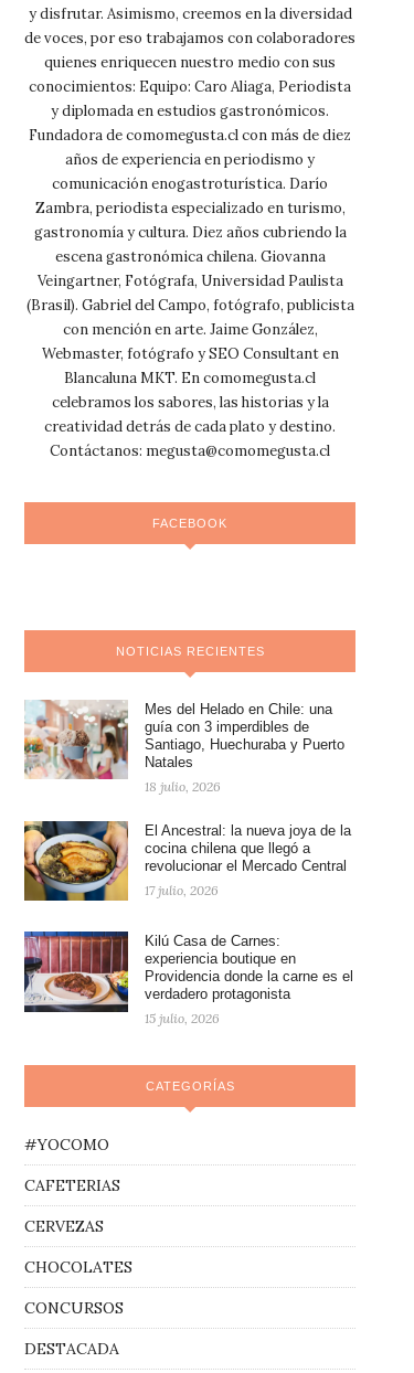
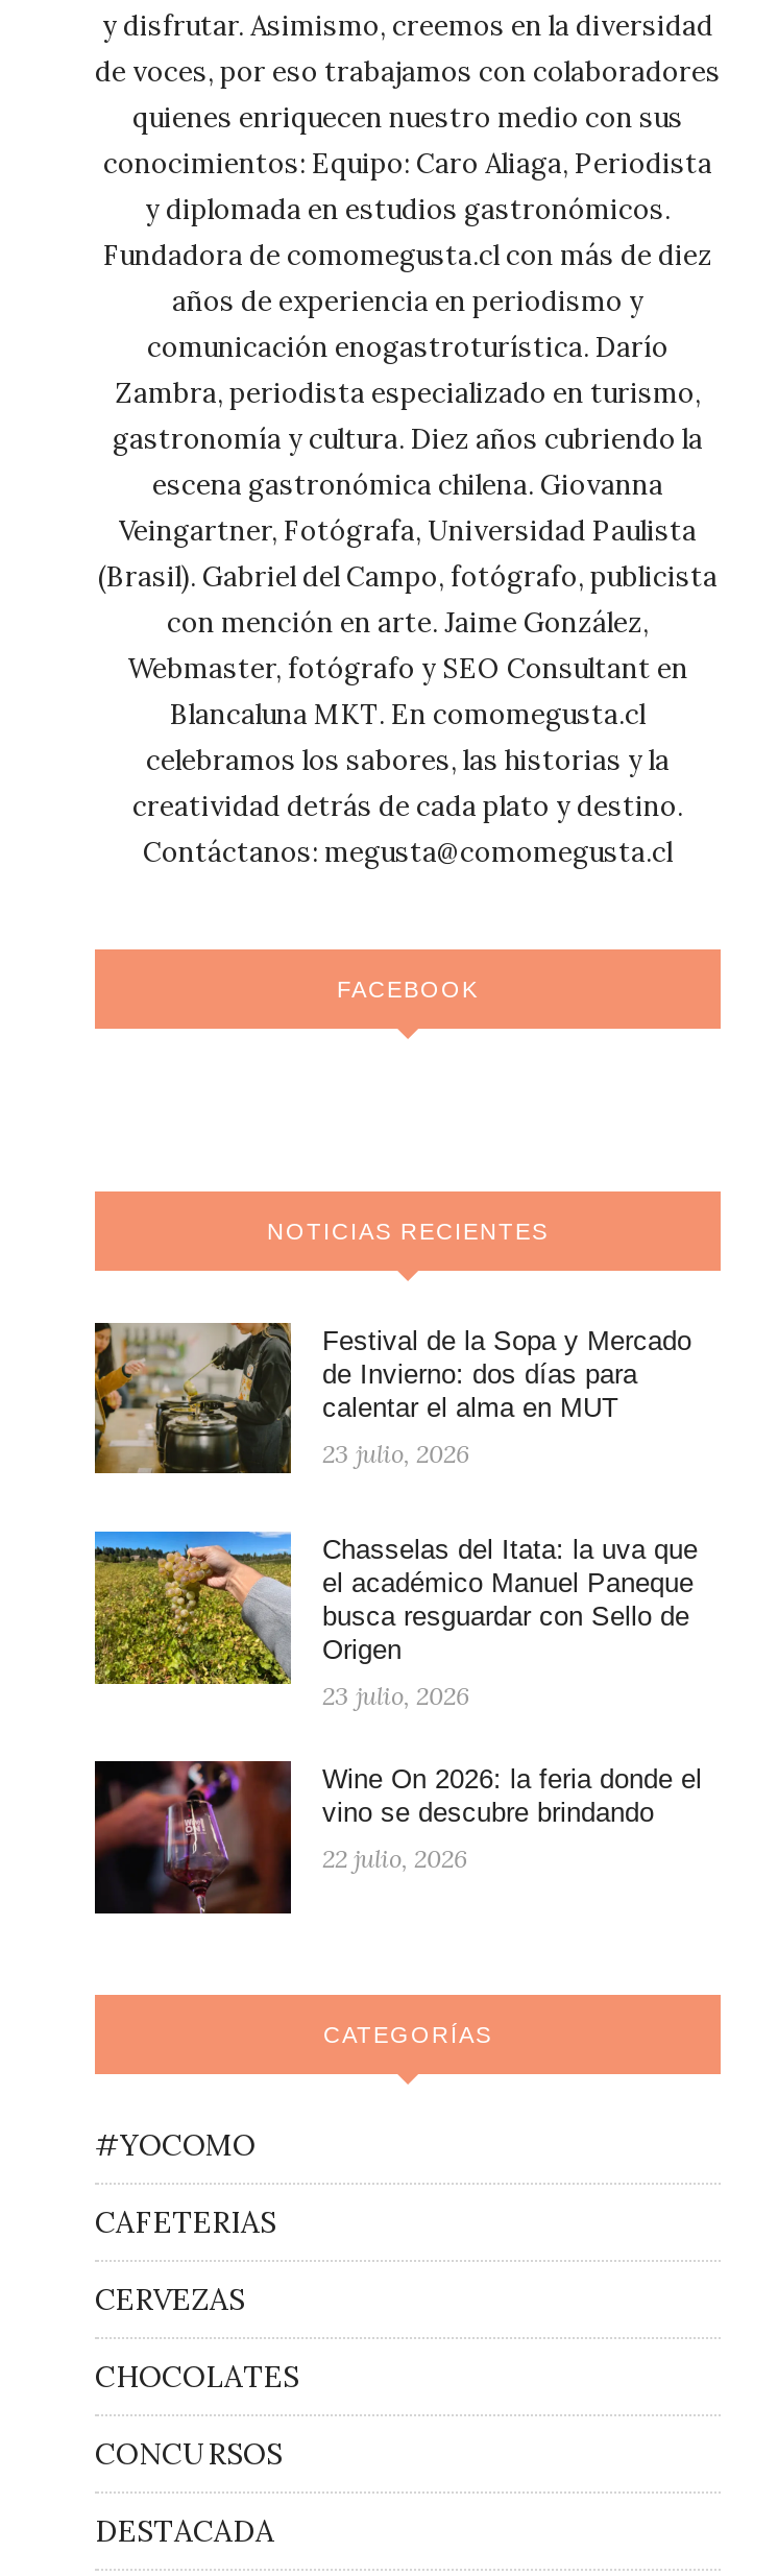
- [image]
- Mes del Helado en Chile: una
- guía con 3 imperdibles de
- Santiago, Huechuraba y Puerto
- Natales
+ [image]
+ Festival de la Sopa y Mercado
+ de Invierno: dos días para
+ calentar el alma en MUT

- 18 julio, 2026
+ 23 julio, 2026

- [image]
- El Ancestral: la nueva joya de la
- cocina chilena que llegó a
- revolucionar el Mercado Central
+ [image]
+ Chasselas del Itata: la uva que
+ el académico Manuel Paneque
+ busca resguardar con Sello de
+ Origen

- 17 julio, 2026
+ 23 julio, 2026

- [image]
- Kilú Casa de Carnes:
- experiencia boutique en
- Providencia donde la carne es el
- verdadero protagonista
+ [image]
+ Wine On 2026: la feria donde el
+ vino se descubre brindando

- 15 julio, 2026
+ 22 julio, 2026
